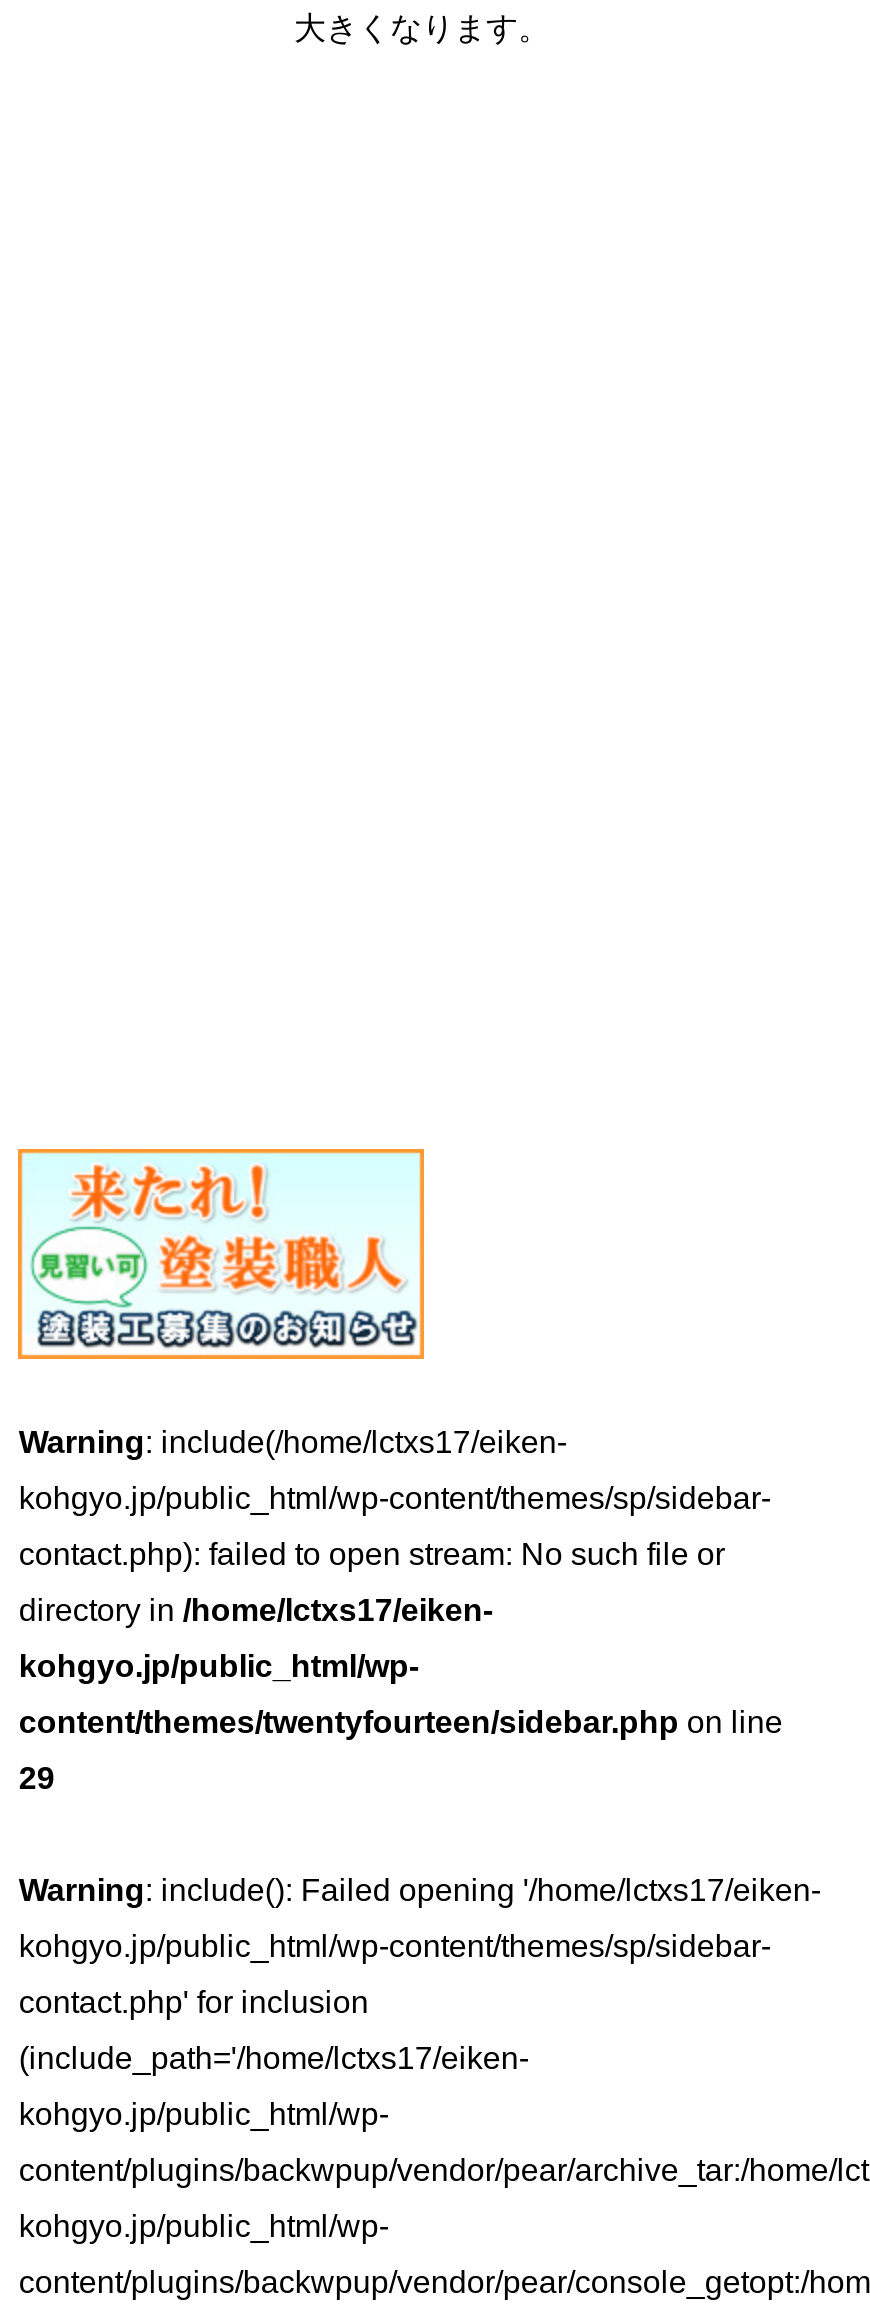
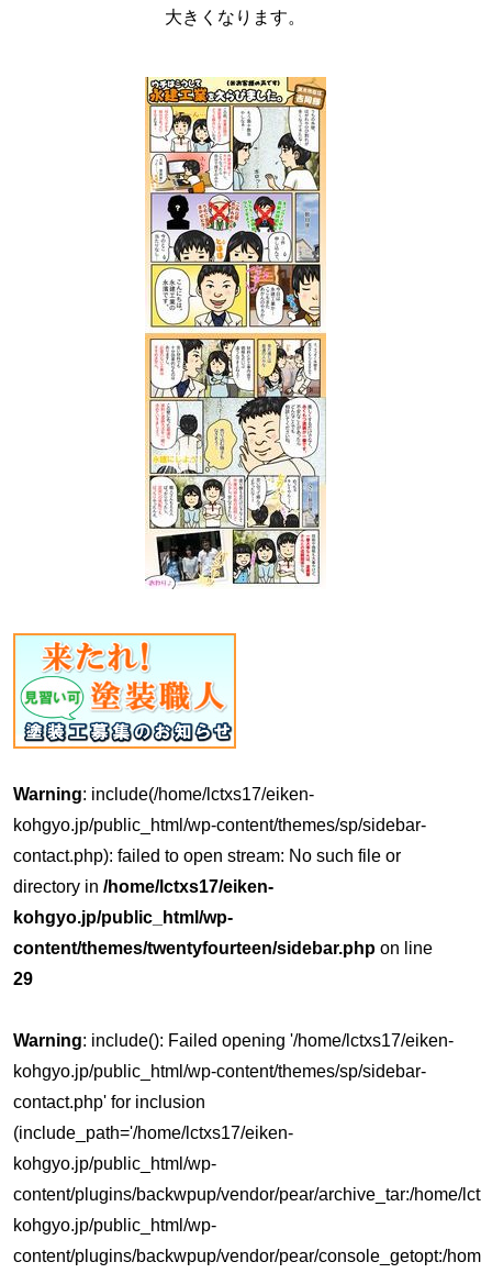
+ [image]
